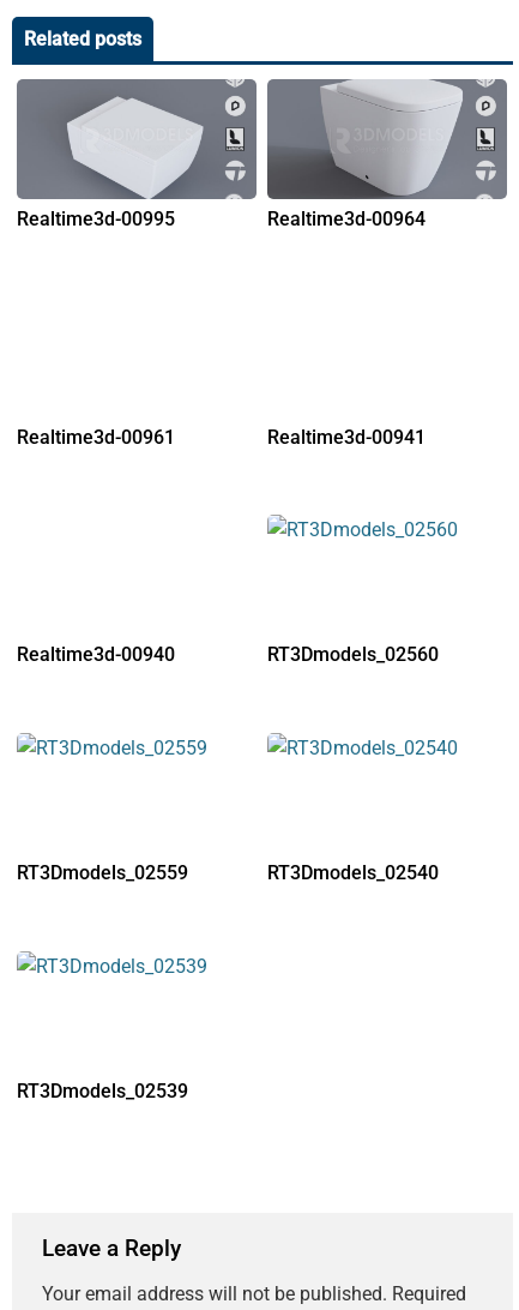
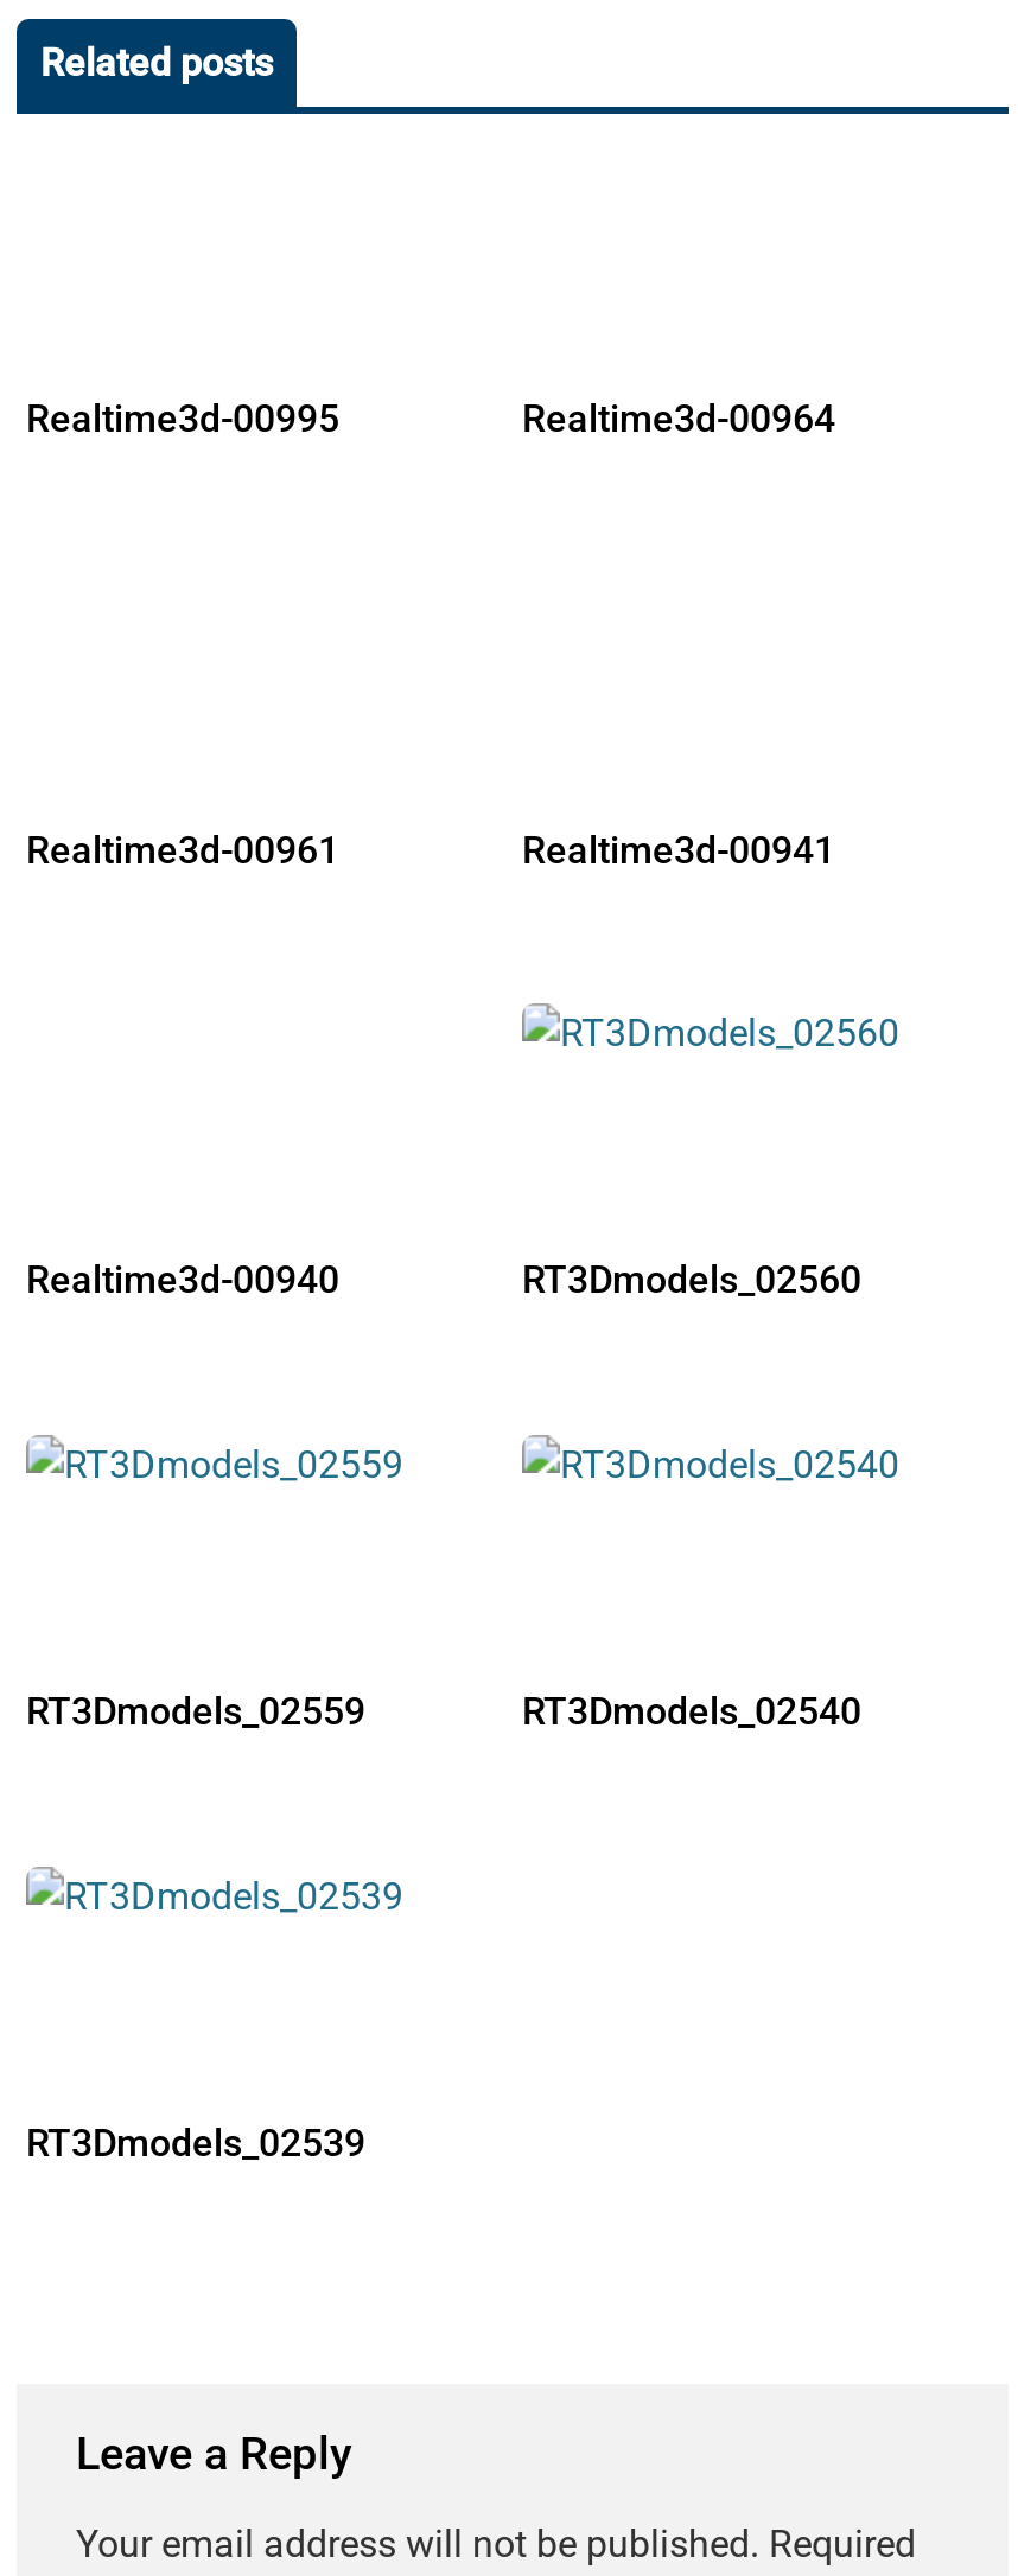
- [image]

- [image]
